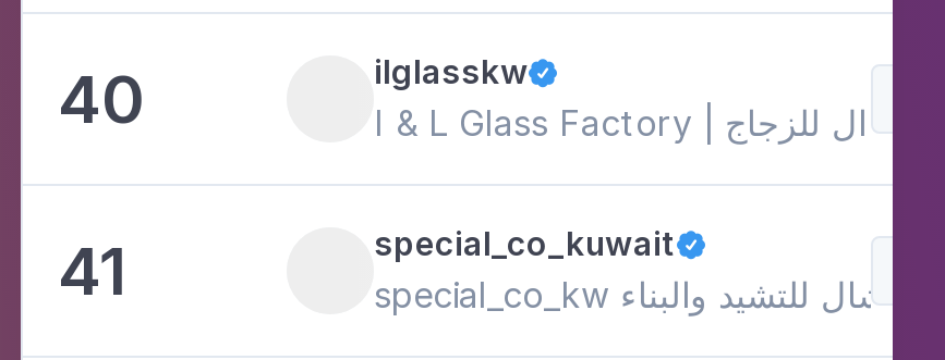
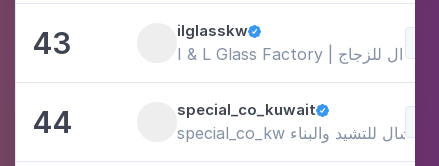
- 40
+ 43

- 41
+ 44
